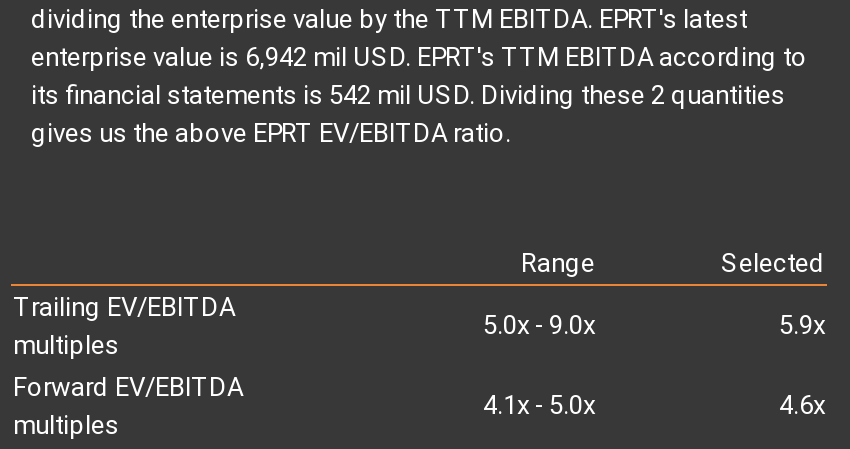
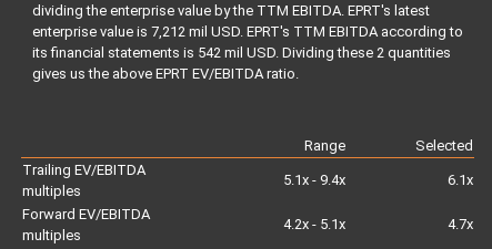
- enterprise value is 6,942 mil USD. EPRT's TTM EBITDA according to
+ enterprise value is 7,212 mil USD. EPRT's TTM EBITDA according to

- 5.0x - 9.0x
- 5.9x
+ 5.1x - 9.4x
+ 6.1x

- 4.1x - 5.0x
- 4.6x
+ 4.2x - 5.1x
+ 4.7x
